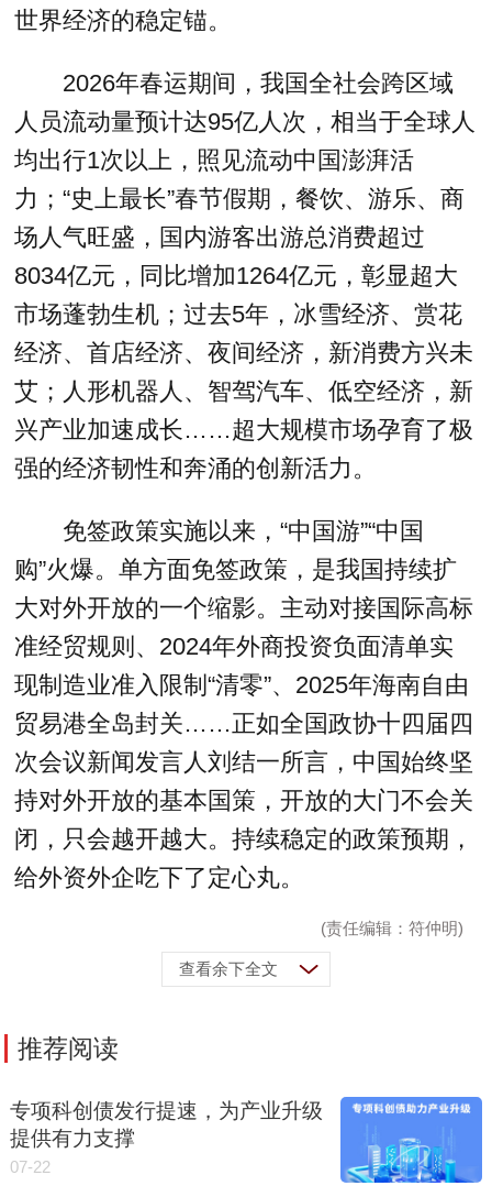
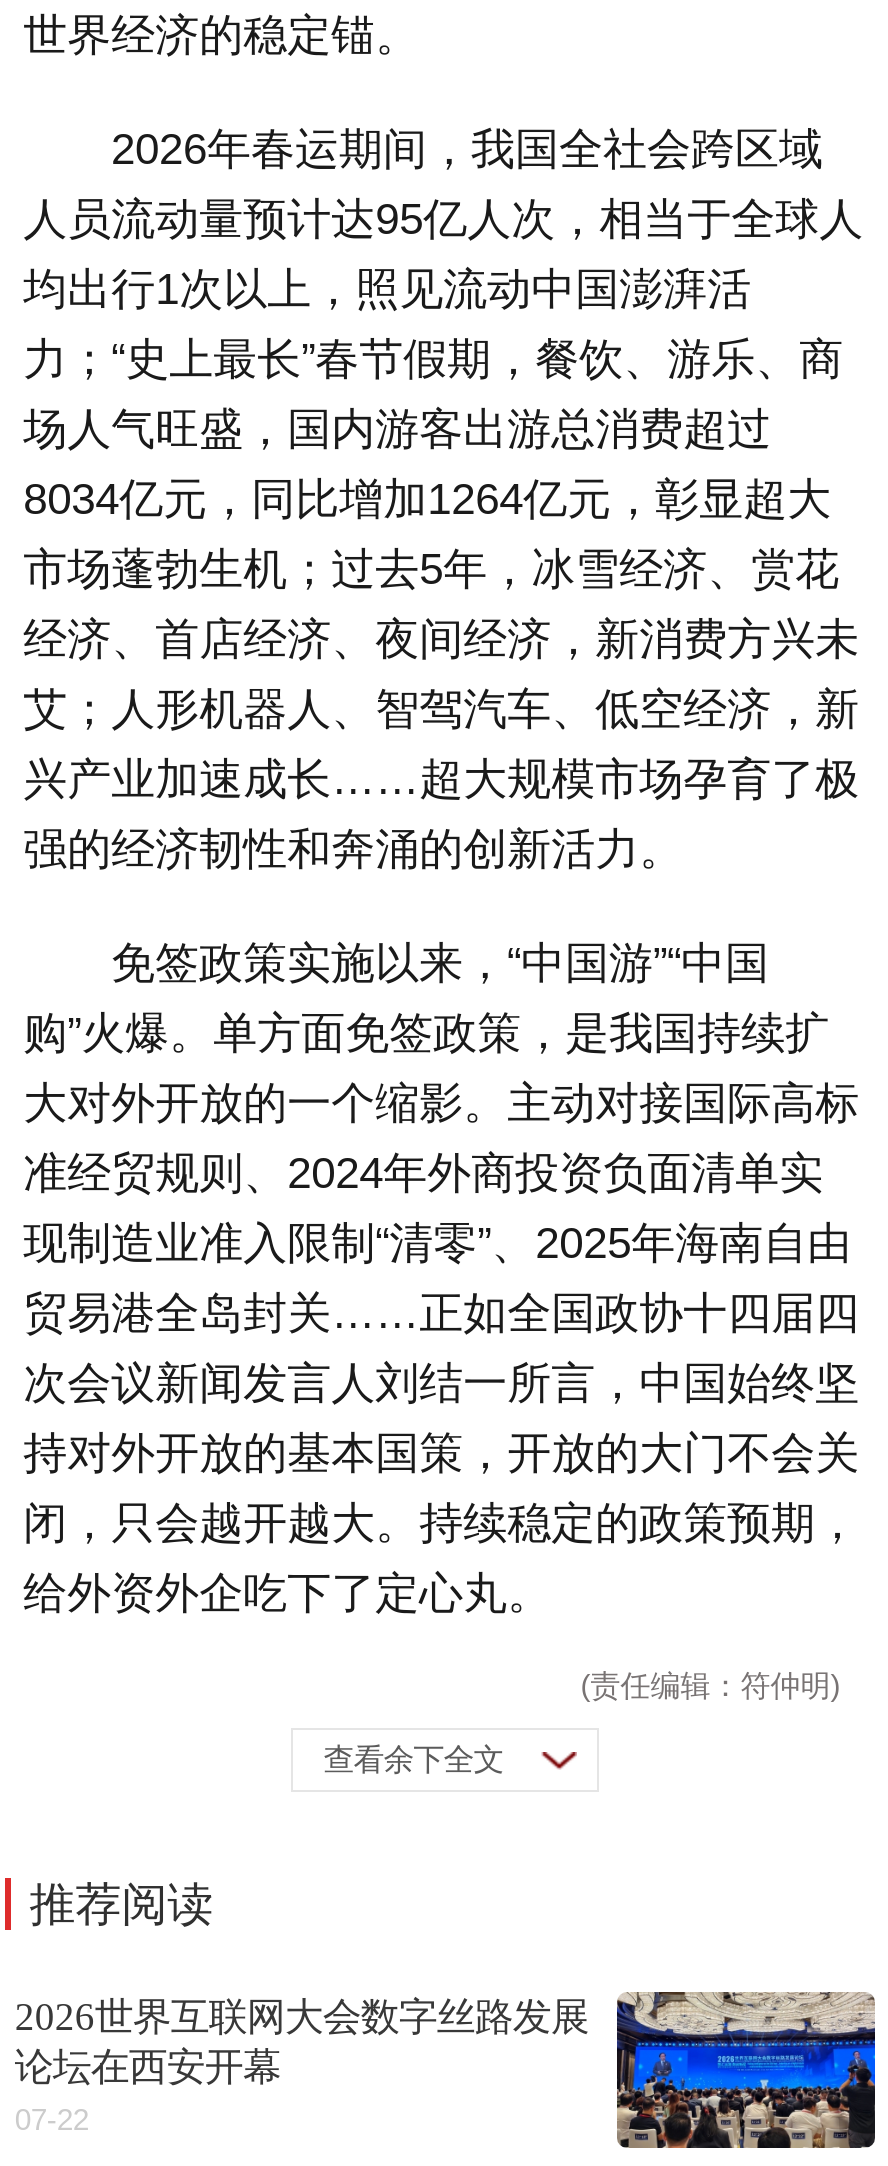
- [image]
- 专项科创债发行提速，为产业升级
- 提供有力支撑
+ [image]
+ 2026世界互联网大会数字丝路发展
+ 论坛在西安开幕
